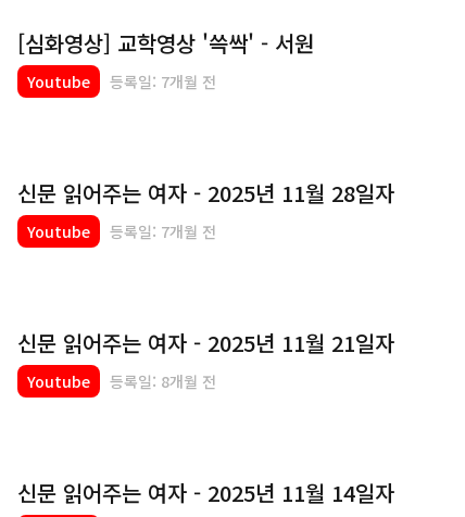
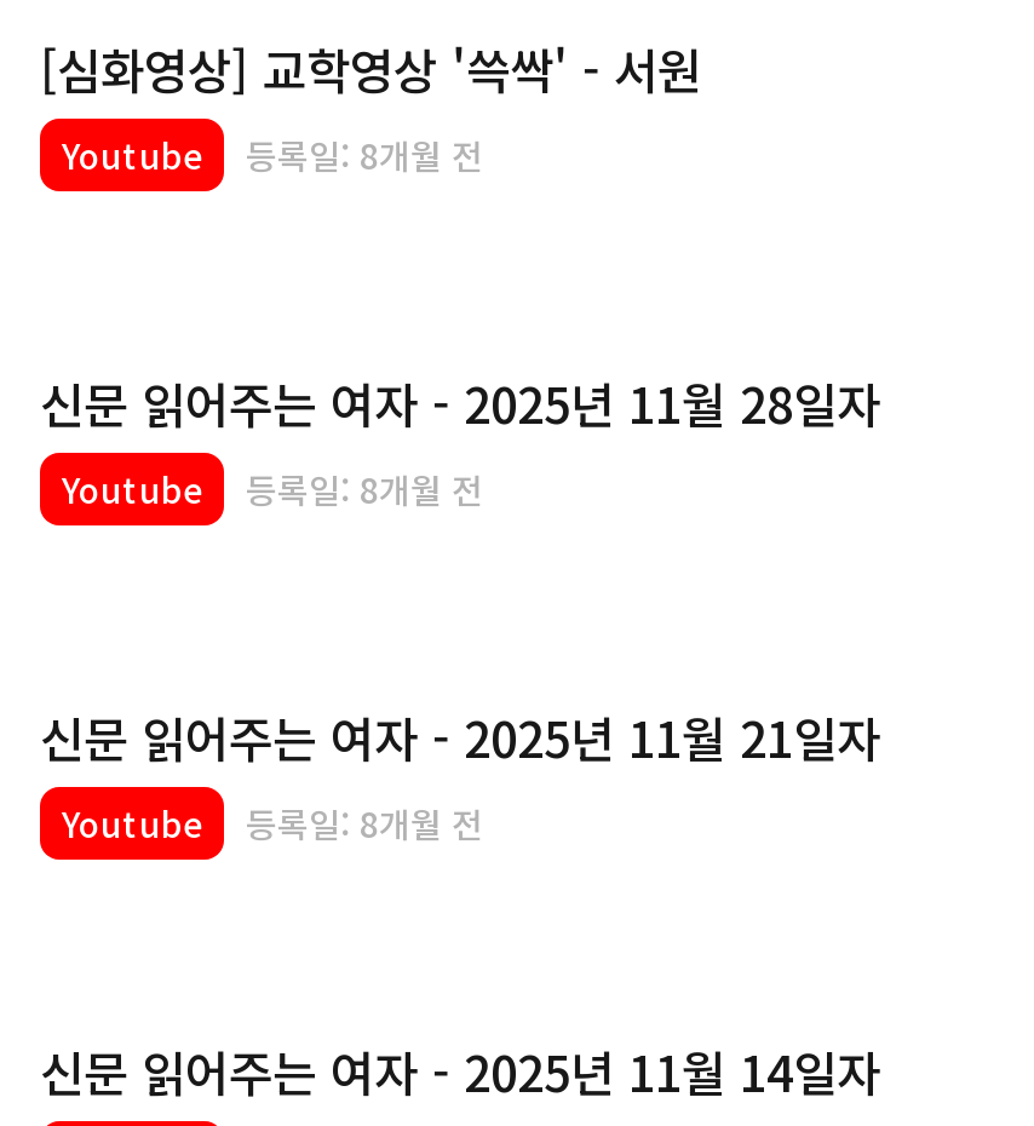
- 등록일: 7개월 전
+ 등록일: 8개월 전

- 등록일: 7개월 전
+ 등록일: 8개월 전
